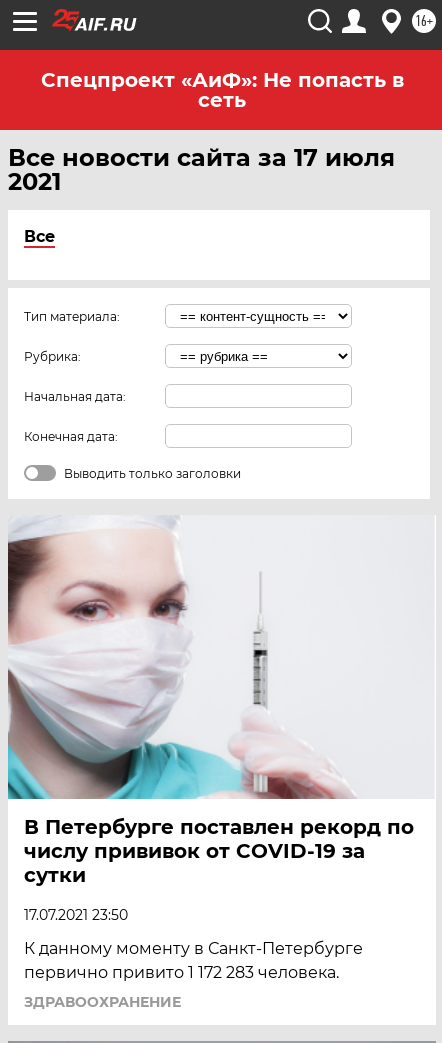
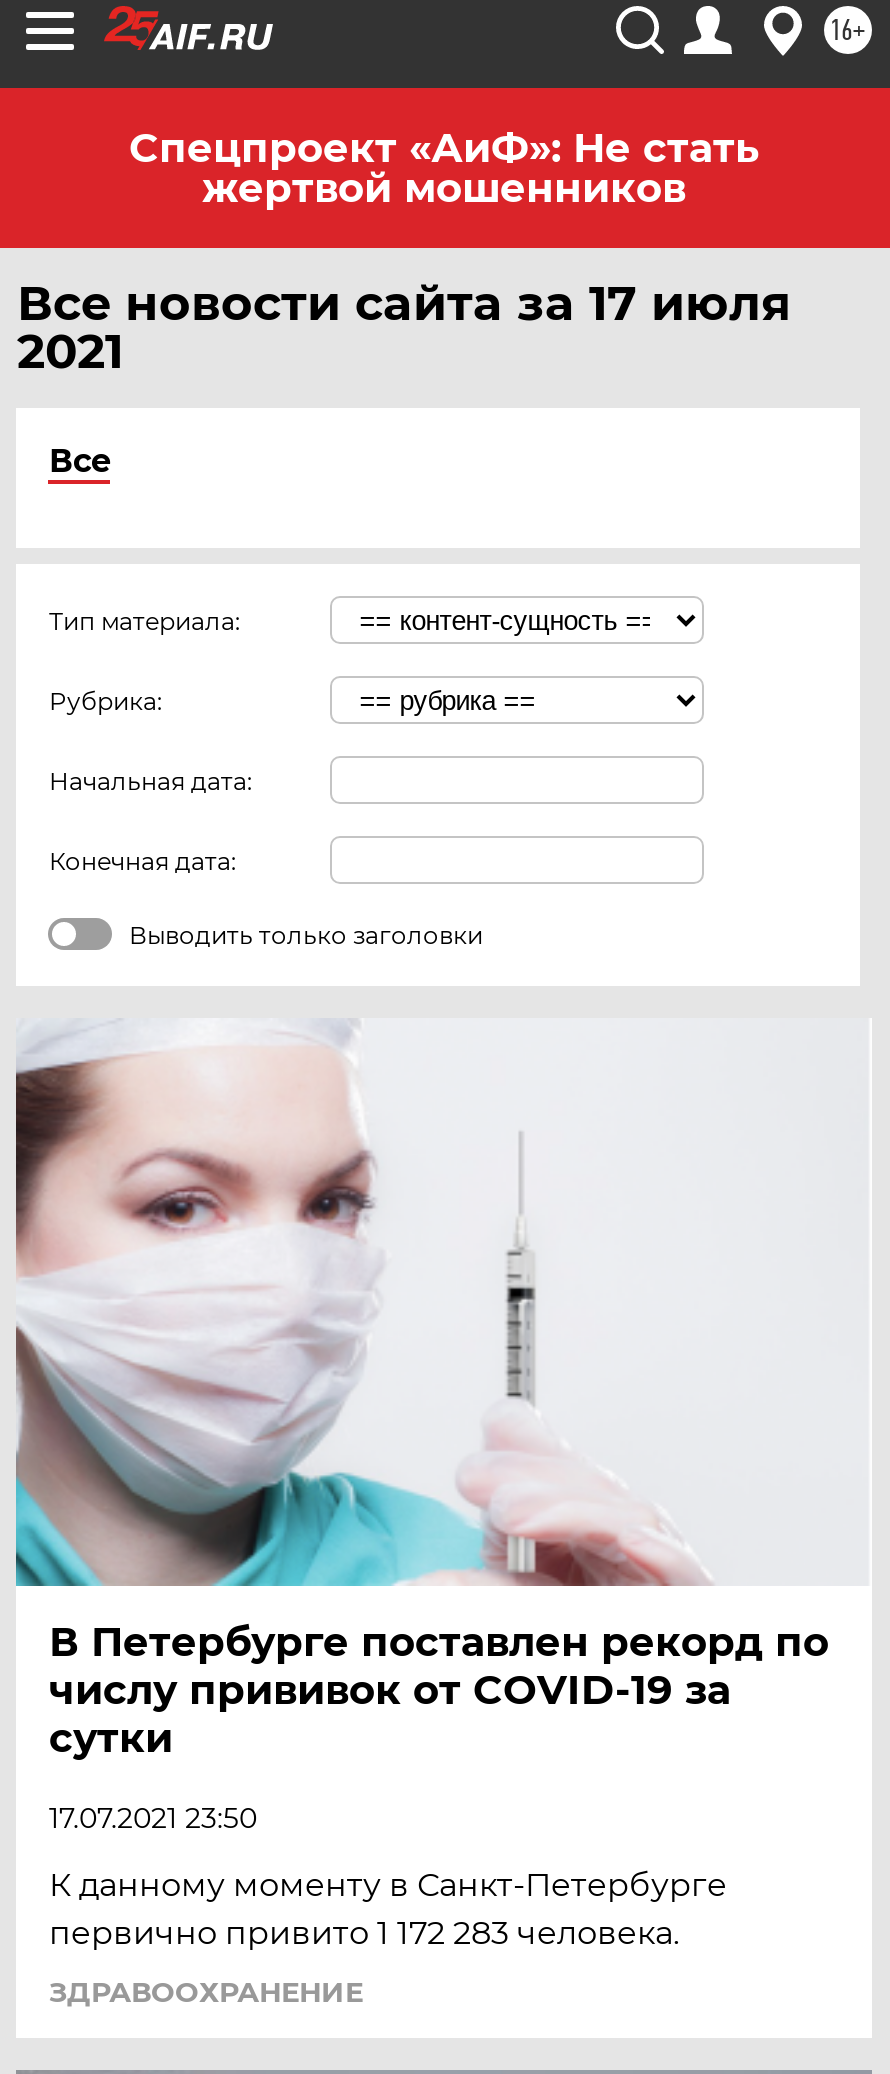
- Спецпроект «АиФ»: Не попасть в
- сеть
+ Спецпроект «АиФ»: Не стать
+ жертвой мошенников
